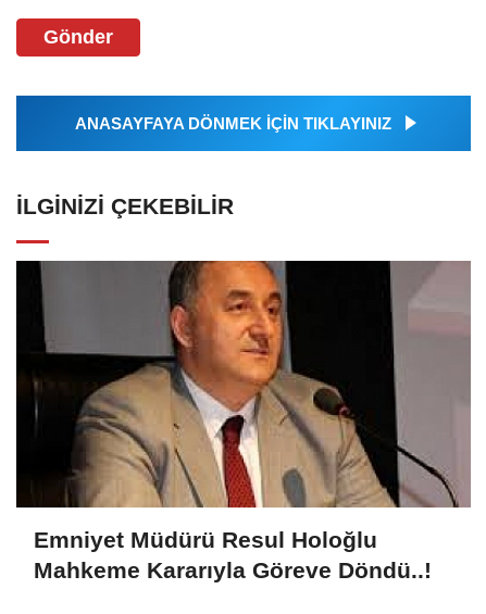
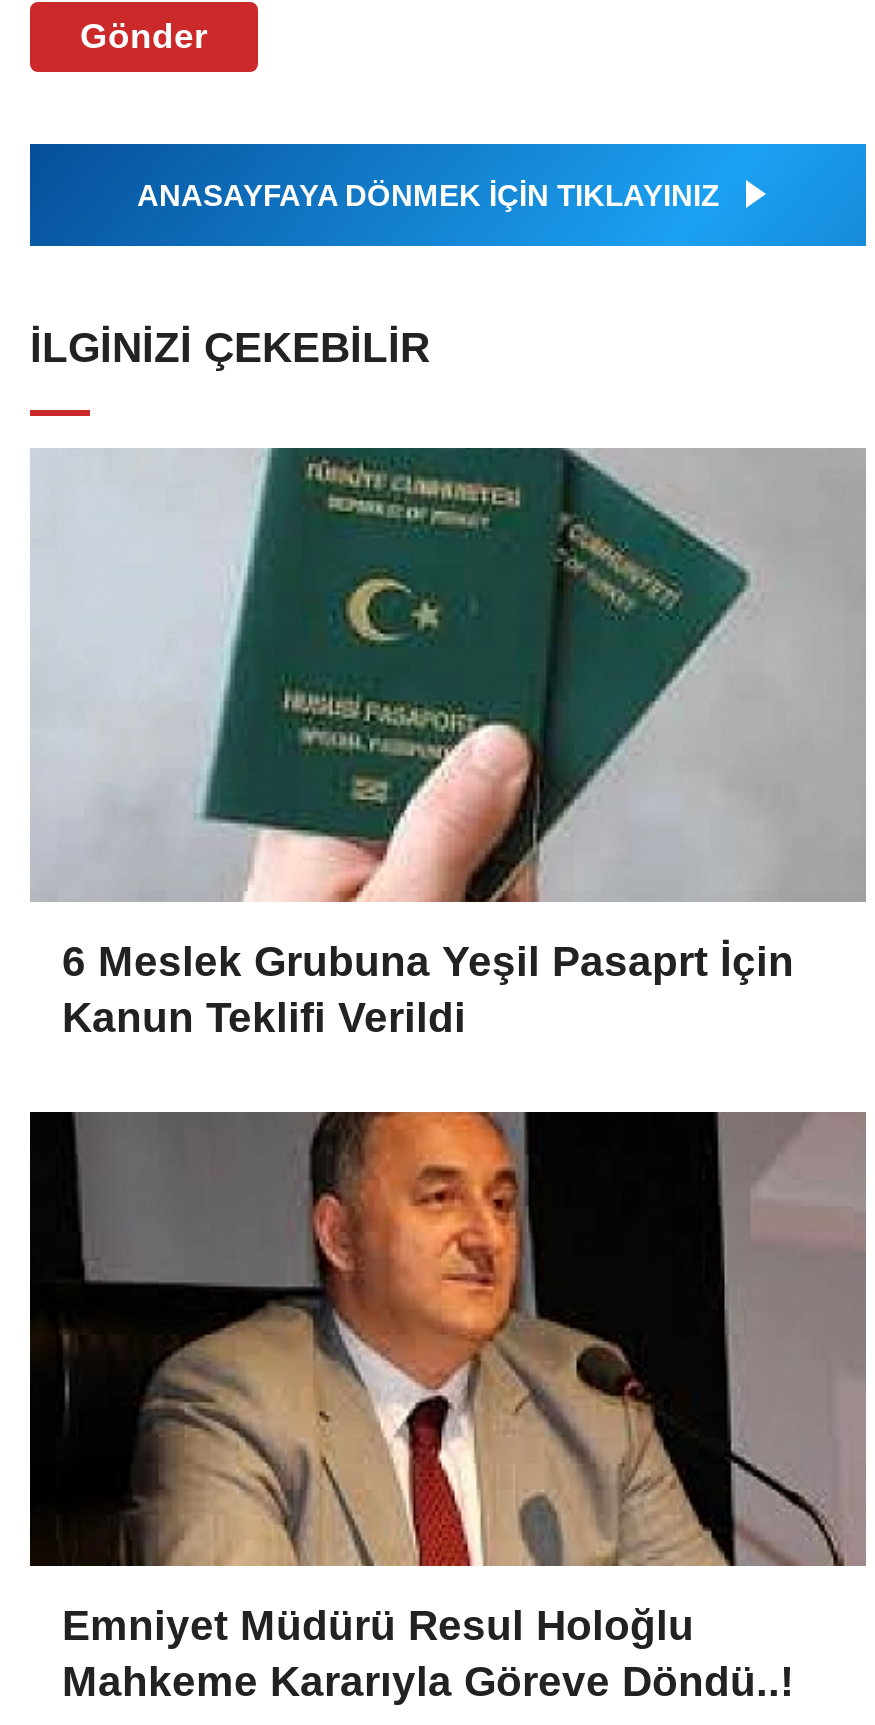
+ [image]
+ 6 Meslek Grubuna Yeşil Pasaprt İçin
+ Kanun Teklifi Verildi
